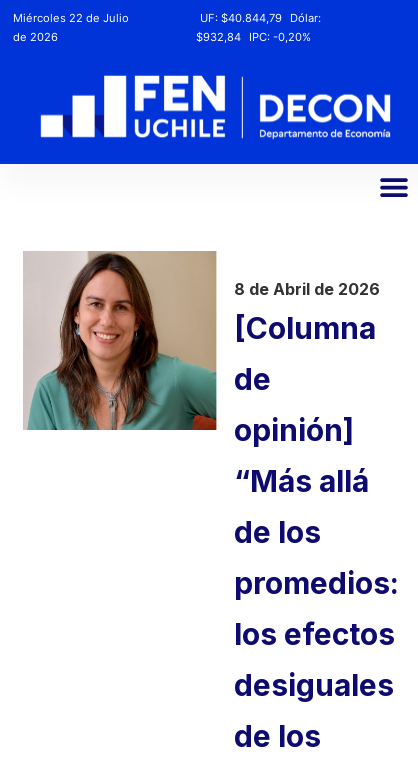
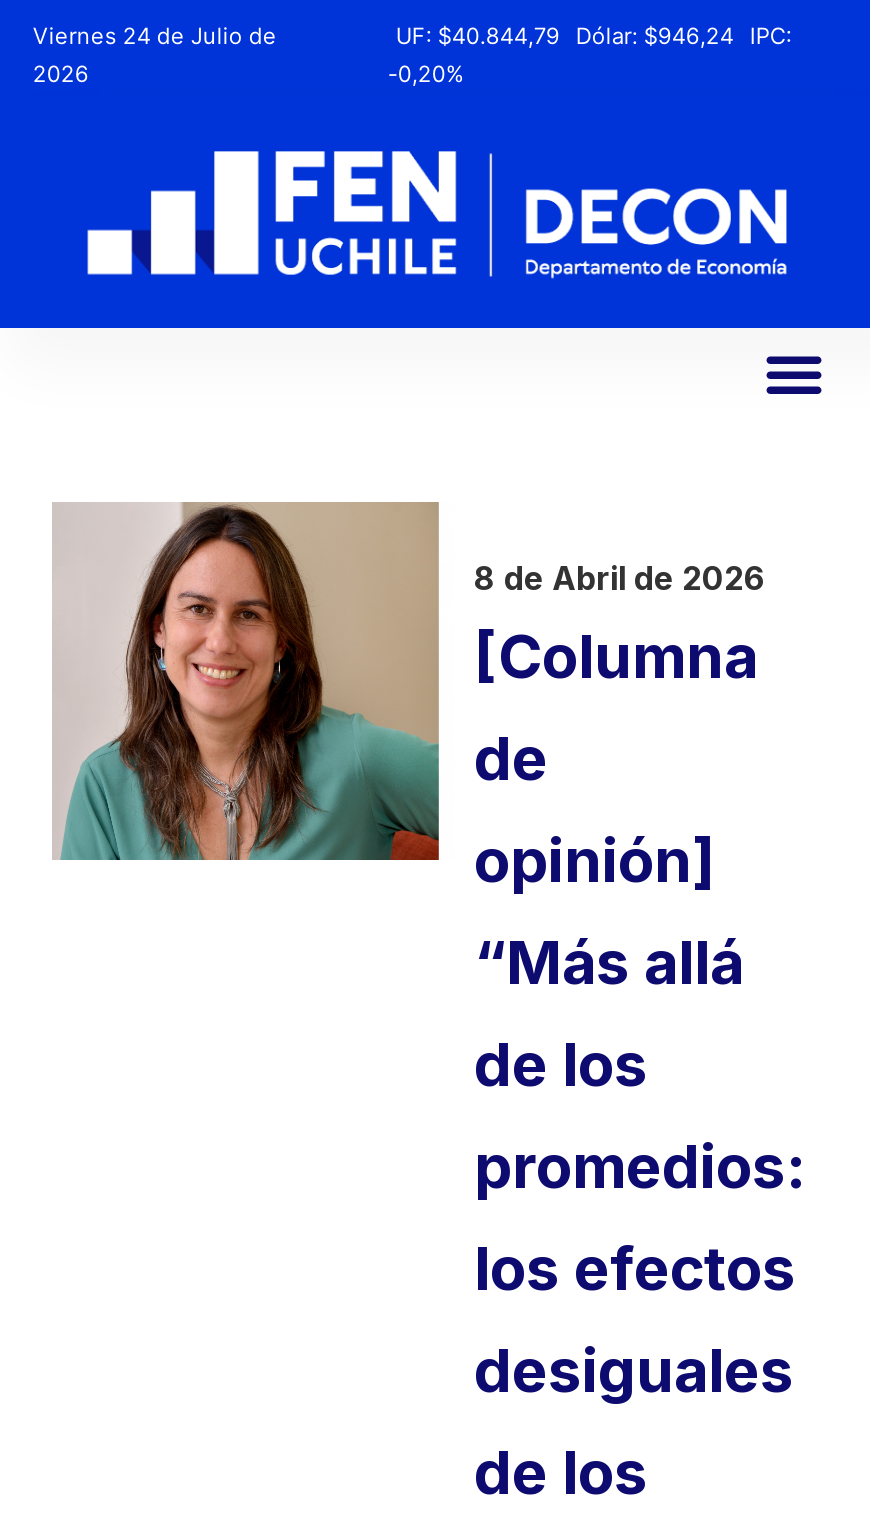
- Miércoles 22 de Julio
- de 2026
+ Viernes 24 de Julio de
+ 2026

- UF: $40.844,79 Dólar:
- $932,84 IPC: -0,20%
+ UF: $40.844,79 Dólar: $946,24 IPC:
+ -0,20%
